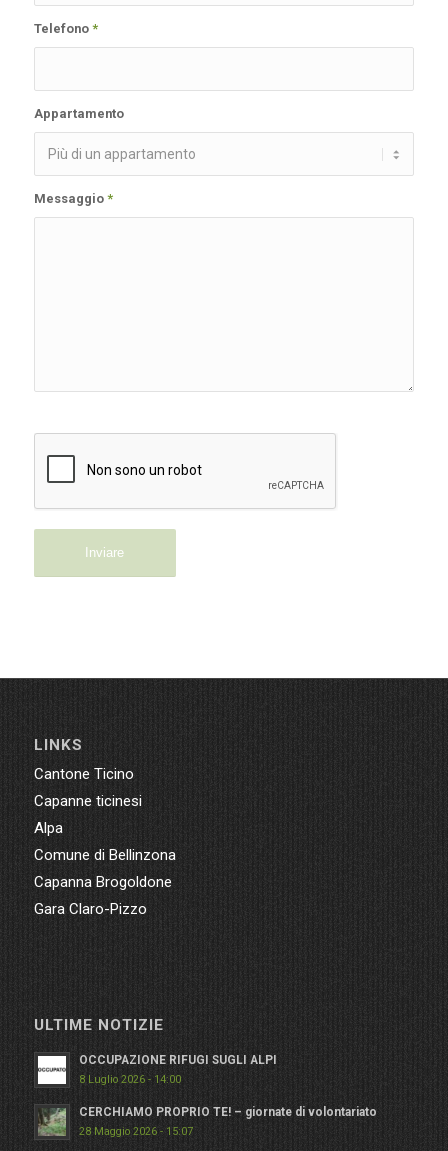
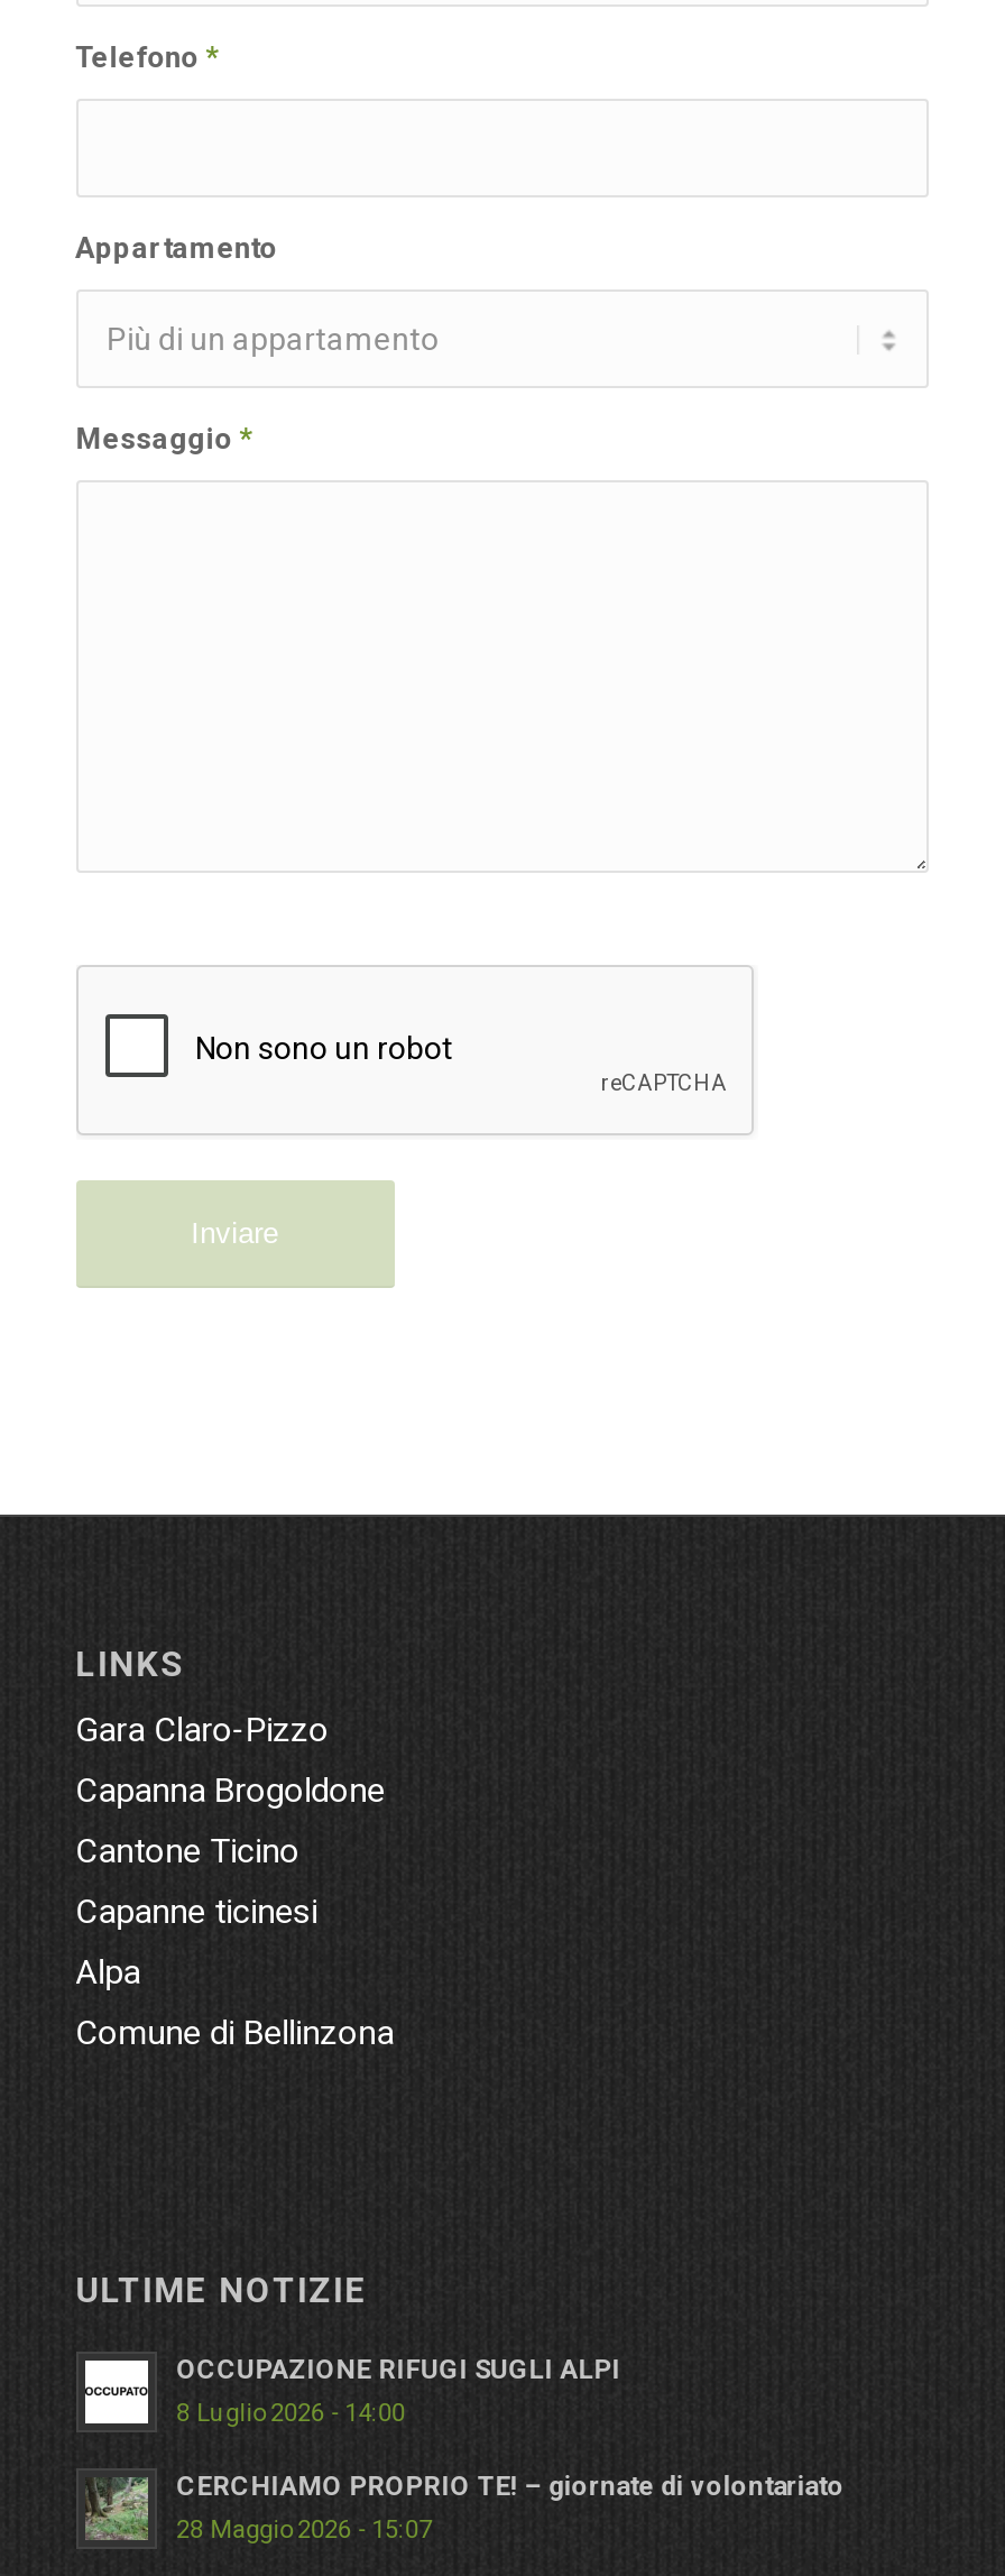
moved down: Cantone Ticino | Capanne ticinesi | Alpa | Comune di Bellinzona

moved up: Capanna Brogoldone | Gara Claro-Pizzo
